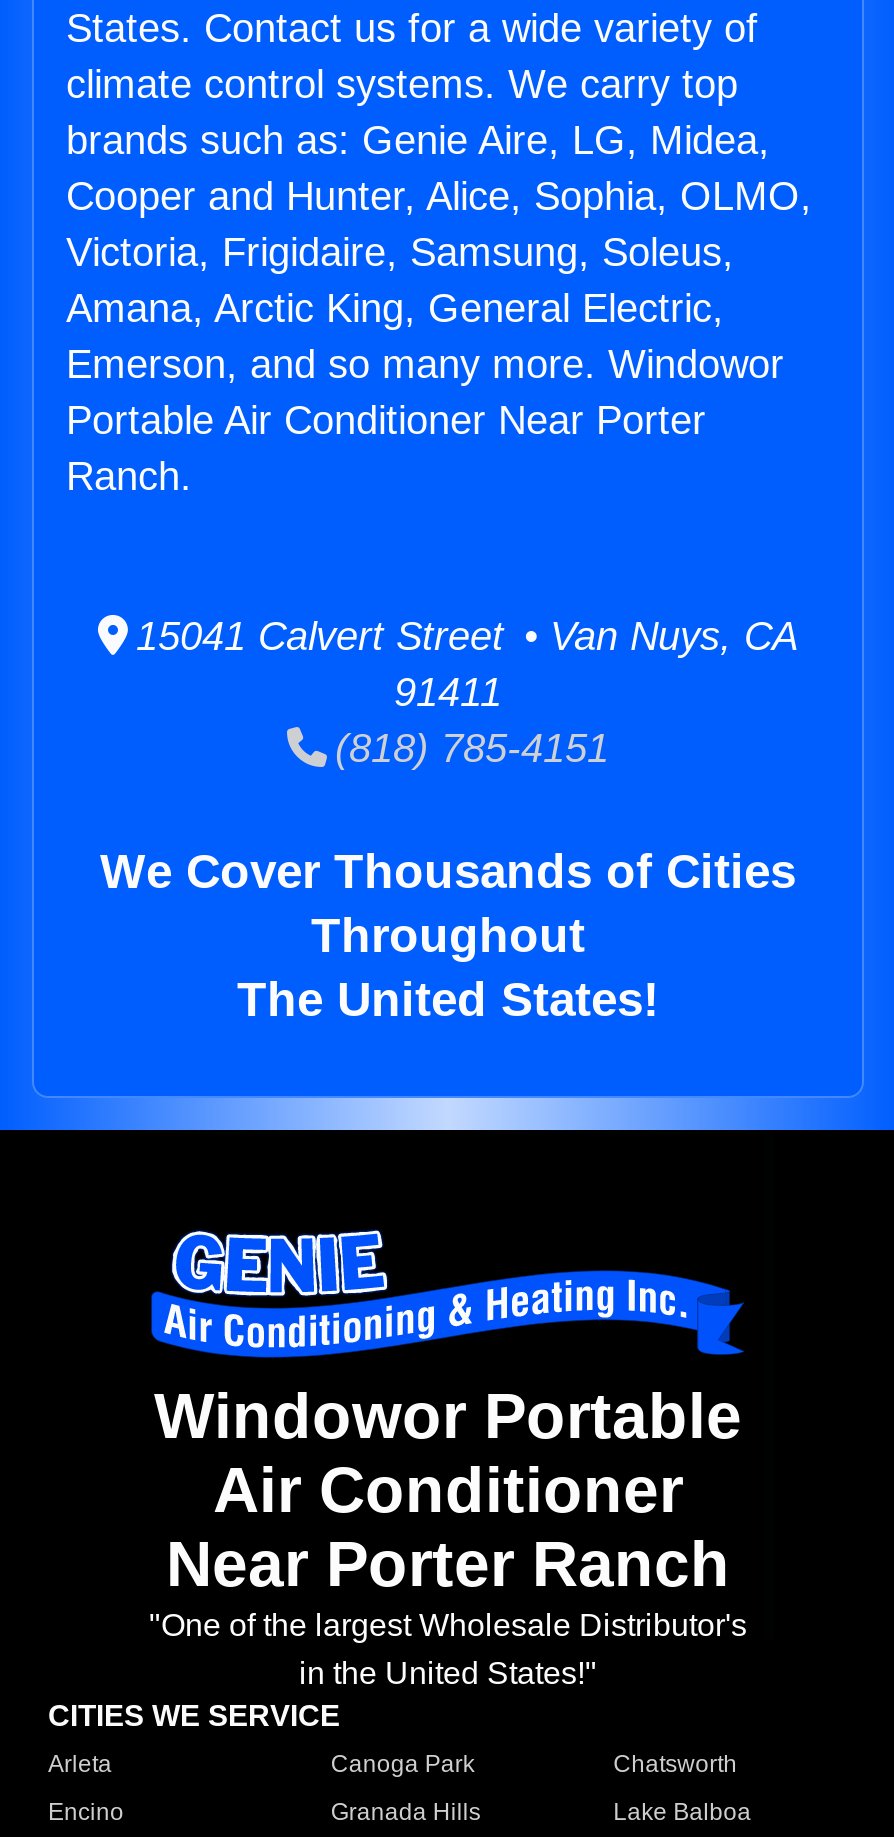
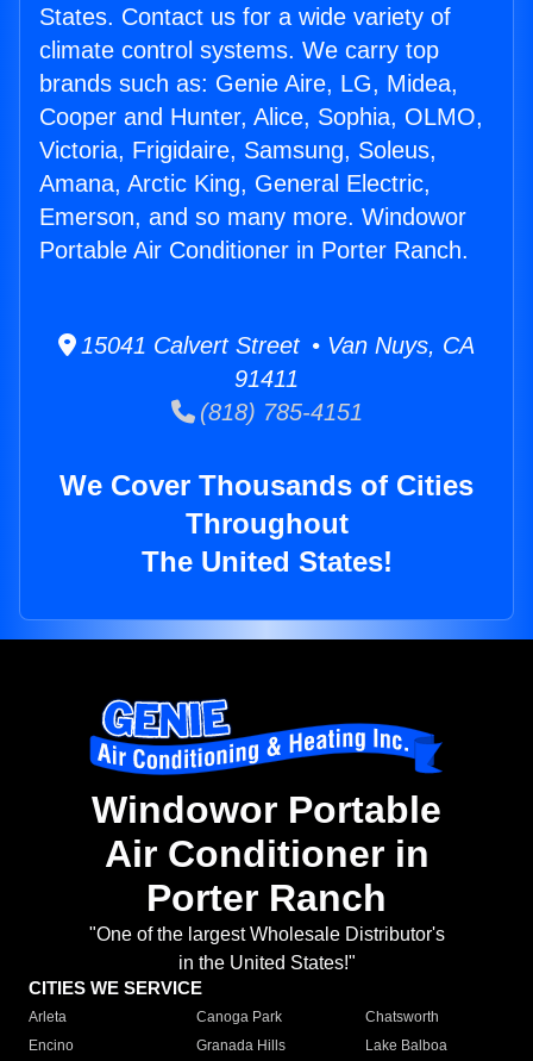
- Portable Air Conditioner Near Porter
- Ranch.
+ Portable Air Conditioner in Porter Ranch.

- Air Conditioner
- Near Porter Ranch
+ Air Conditioner in
+ Porter Ranch
